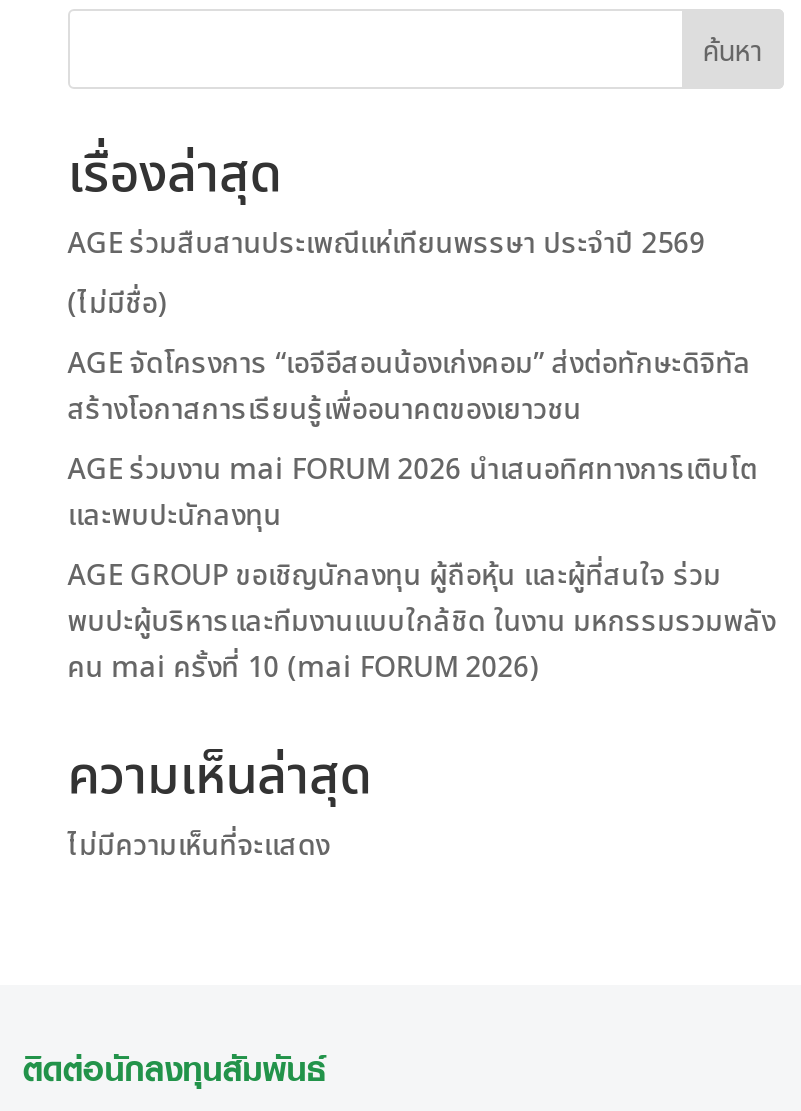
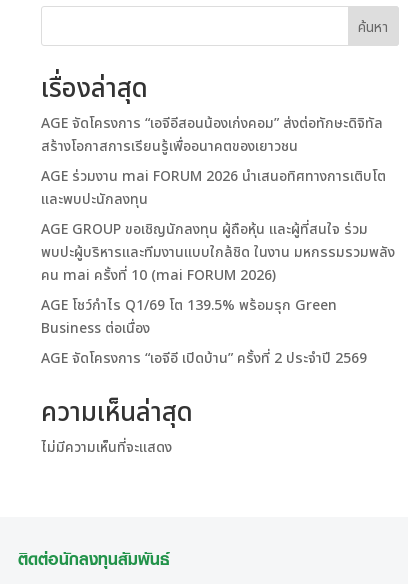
- AGE ร่วมสืบสานประเพณีแห่เทียนพรรษา ประจำปี 2569
- (ไม่มีชื่อ)

moved up: AGE จัดโครงการ “เอจีอีสอนน้องเก่งคอม” ส่งต่อทักษะดิจิทัล | สร้างโอกาสการเรียนรู้เพื่ออนาคตของเยาวชน | AGE ร่วมงาน mai FORUM 2026 นำเสนอทิศทางการเติบโต | และพบปะนักลงทุน | AGE GROUP ขอเชิญนักลงทุน ผู้ถือหุ้น และผู้ที่สนใจ ร่วม | พบปะผู้บริหารและทีมงานแบบใกล้ชิด ในงาน มหกรรมรวมพลัง | คน mai ครั้งที่ 10 (mai FORUM 2026)

+ AGE โชว์กำไร Q1/69 โต 139.5% พร้อมรุก Green
+ Business ต่อเนื่อง
+ AGE จัดโครงการ “เอจีอี เปิดบ้าน” ครั้งที่ 2 ประจำปี 2569
